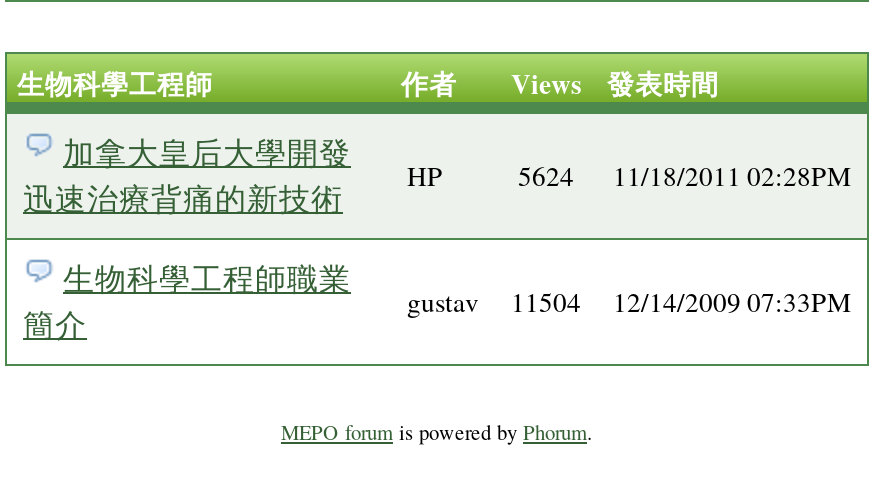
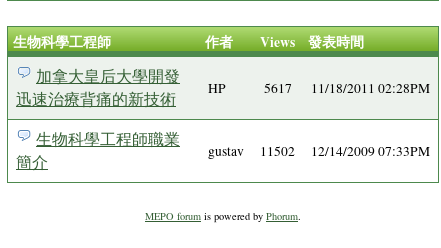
- 5624 11/18/2011 02:28PM
+ 5617 11/18/2011 02:28PM

- gustav 11504 12/14/2009 07:33PM
+ gustav 11502 12/14/2009 07:33PM
